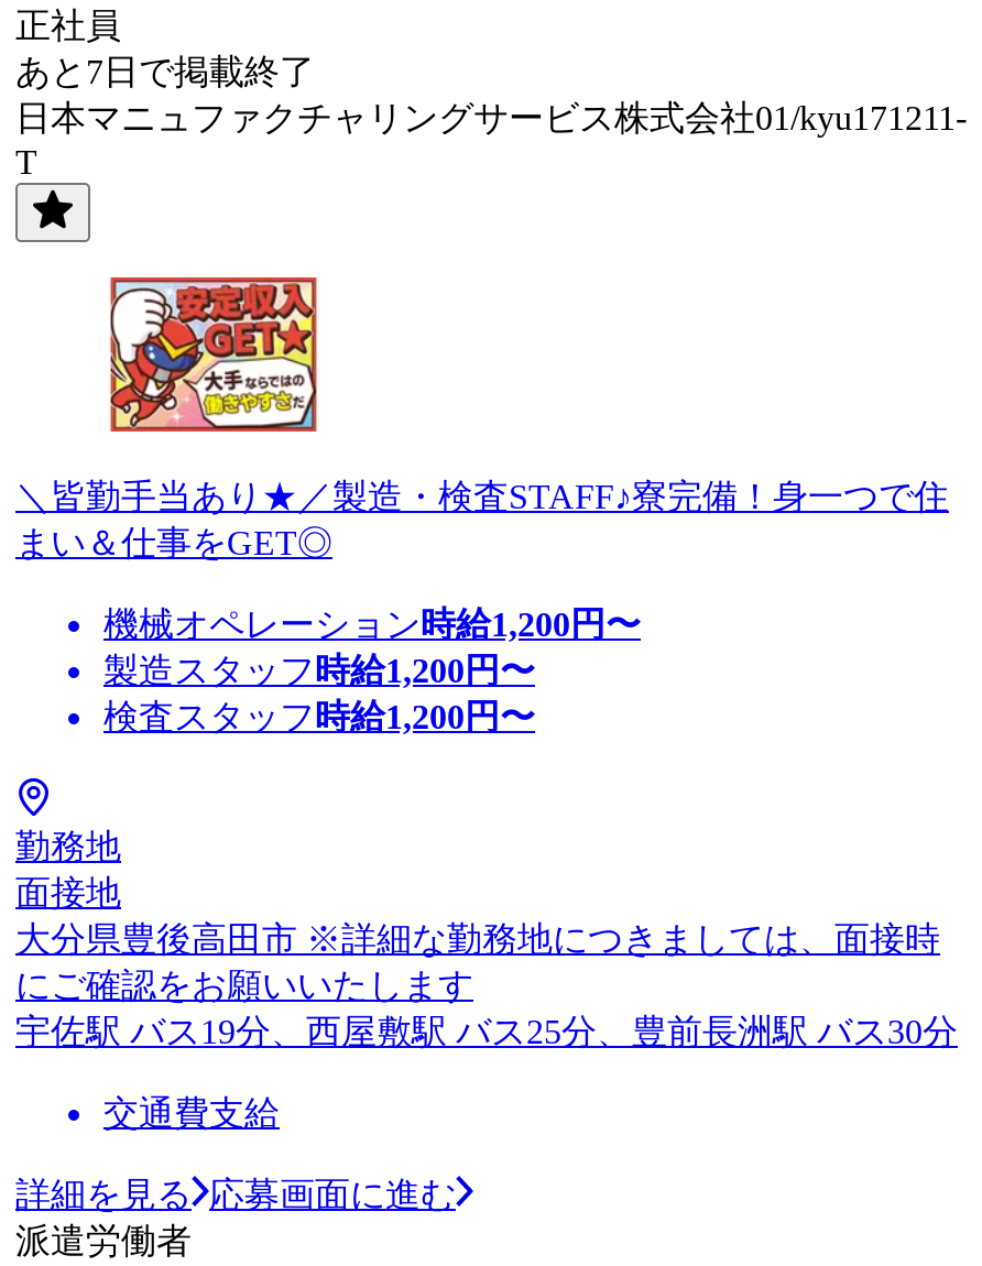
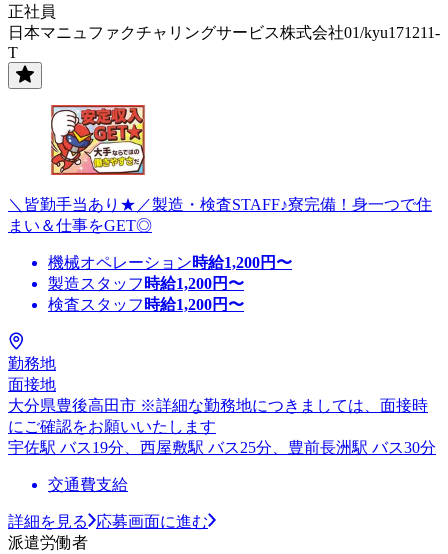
- あと7日で掲載終了
